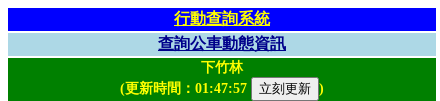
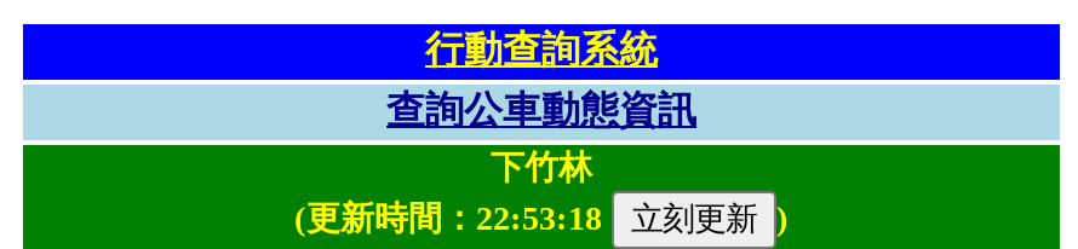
- (更新時間：01:47:57
+ (更新時間：22:53:18
